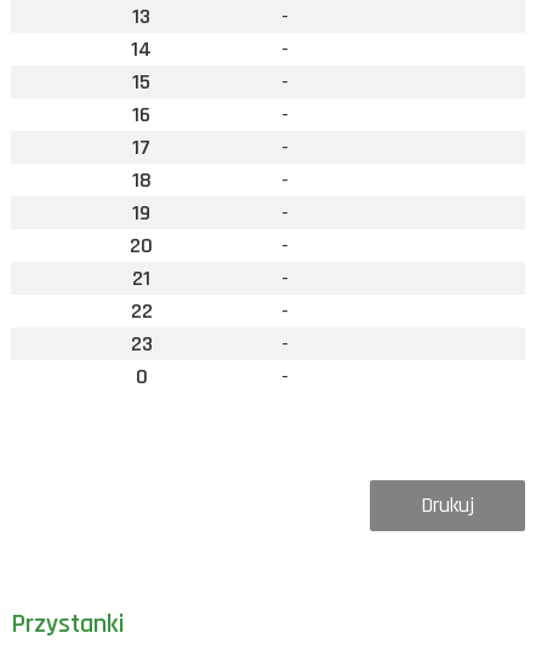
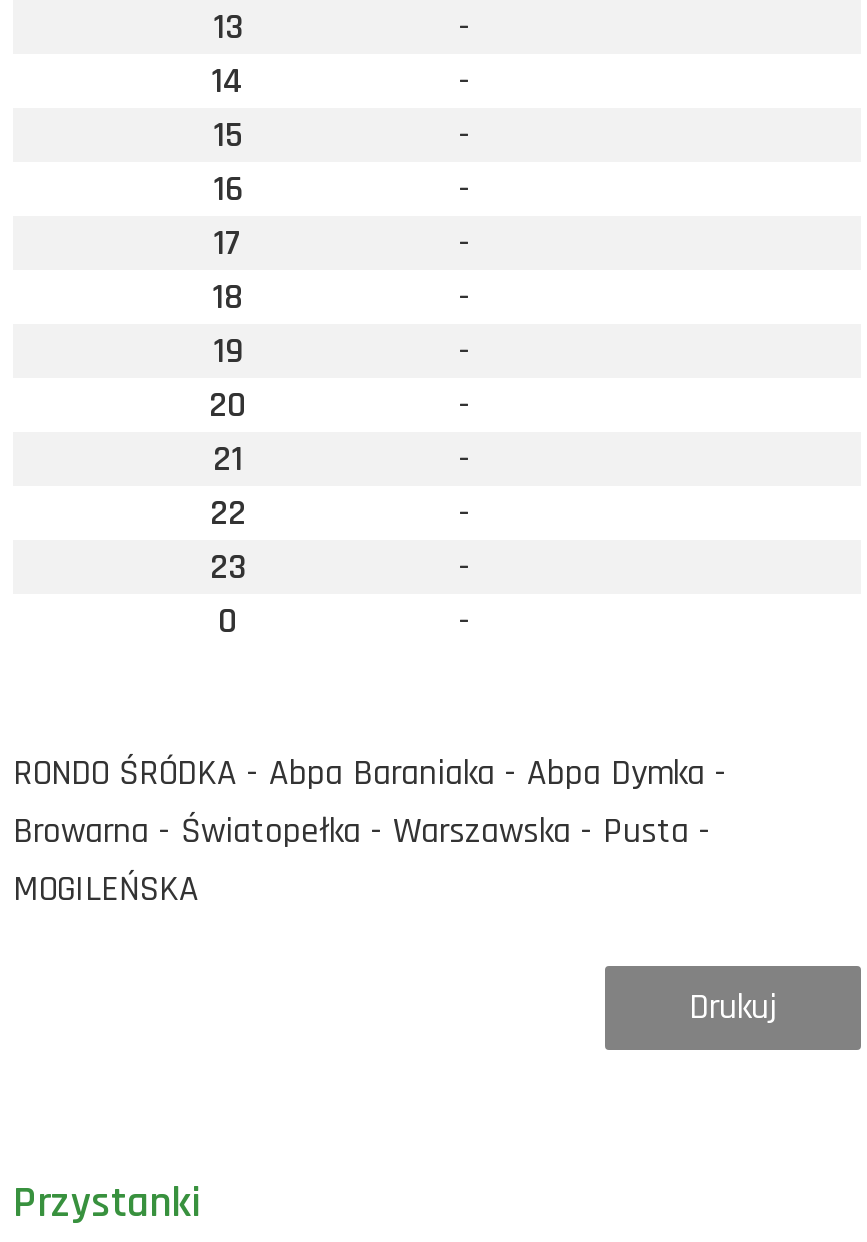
+ RONDO ŚRÓDKA - Abpa Baraniaka - Abpa Dymka -
+ Browarna - Światopełka - Warszawska - Pusta -
+ MOGILEŃSKA
